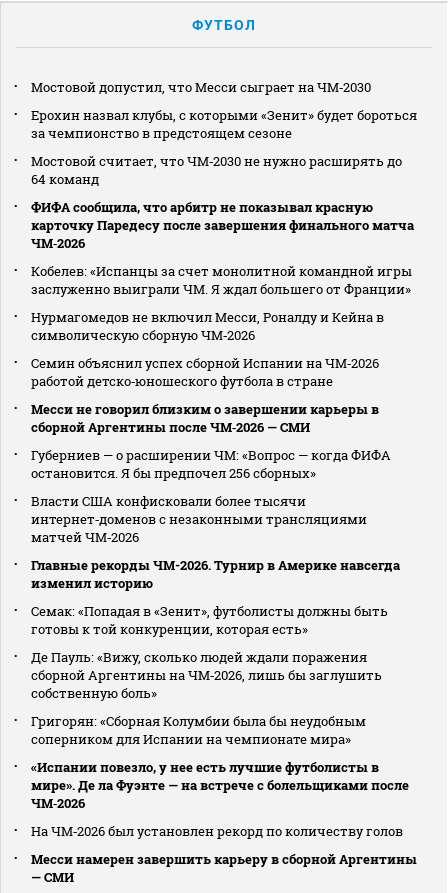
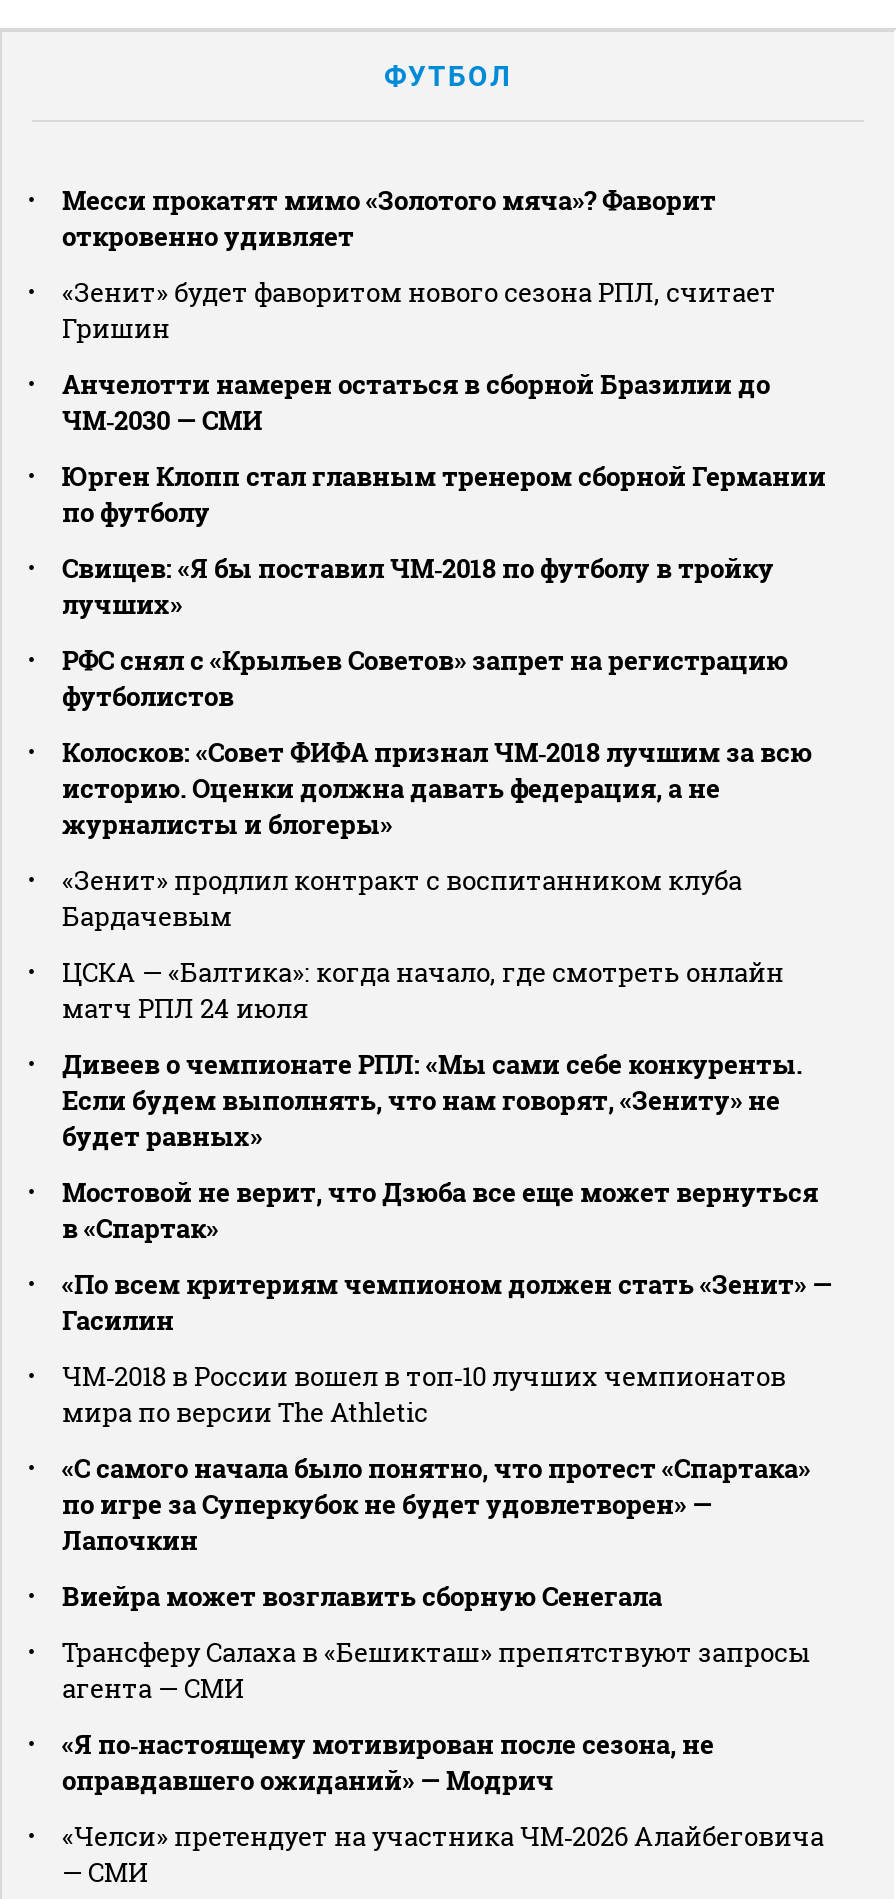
- Мостовой допустил, что Месси сыграет на ЧМ‑2030
- Ерохин назвал клубы, с которыми «Зенит» будет бороться
- за чемпионство в предстоящем сезоне
- Мостовой считает, что ЧМ‑2030 не нужно расширять до
- 64 команд
- ФИФА сообщила, что арбитр не показывал красную
- карточку Паредесу после завершения финального матча
- ЧМ‑2026
- Кобелев: «Испанцы за счет монолитной командной игры
- заслуженно выиграли ЧМ. Я ждал большего от Франции»
- Нурмагомедов не включил Месси, Роналду и Кейна в
- символическую сборную ЧМ‑2026
- Семин объяснил успех сборной Испании на ЧМ‑2026
- работой детско‑юношеского футбола в стране
- Месси не говорил близким о завершении карьеры в
- сборной Аргентины после ЧМ‑2026 — СМИ
- Губерниев — о расширении ЧМ: «Вопрос — когда ФИФА
- остановится. Я бы предпочел 256 сборных»
- Власти США конфисковали более тысячи
- интернет‑доменов с незаконными трансляциями
- матчей ЧМ‑2026
- Главные рекорды ЧМ-2026. Турнир в Америке навсегда
- изменил историю
- Семак: «Попадая в «Зенит», футболисты должны быть
- готовы к той конкуренции, которая есть»
- Де Пауль: «Вижу, сколько людей ждали поражения
- сборной Аргентины на ЧМ‑2026, лишь бы заглушить
- собственную боль»
- Григорян: «Сборная Колумбии была бы неудобным
- соперником для Испании на чемпионате мира»
- «Испании повезло, у нее есть лучшие футболисты в
- мире». Де ла Фуэнте — на встрече с болельщиками после
- ЧМ‑2026
- На ЧМ‑2026 был установлен рекорд по количеству голов
- Месси намерен завершить карьеру в сборной Аргентины
+ Месси прокатят мимо «Золотого мяча»? Фаворит
+ откровенно удивляет
+ «Зенит» будет фаворитом нового сезона РПЛ, считает
+ Гришин
+ Анчелотти намерен остаться в сборной Бразилии до
+ ЧМ‑2030 — СМИ
+ Юрген Клопп стал главным тренером сборной Германии
+ по футболу
+ Свищев: «Я бы поставил ЧМ‑2018 по футболу в тройку
+ лучших»
+ РФС снял с «Крыльев Советов» запрет на регистрацию
+ футболистов
+ Колосков: «Совет ФИФА признал ЧМ‑2018 лучшим за всю
+ историю. Оценки должна давать федерация, а не
+ журналисты и блогеры»
+ «Зенит» продлил контракт с воспитанником клуба
+ Бардачевым
+ ЦСКА — «Балтика»: когда начало, где смотреть онлайн
+ матч РПЛ 24 июля
+ Дивеев о чемпионате РПЛ: «Мы сами себе конкуренты.
+ Если будем выполнять, что нам говорят, «Зениту» не
+ будет равных»
+ Мостовой не верит, что Дзюба все еще может вернуться
+ в «Спартак»
+ «По всем критериям чемпионом должен стать «Зенит» —
+ Гасилин
+ ЧМ‑2018 в России вошел в топ‑10 лучших чемпионатов
+ мира по версии The Athletic
+ «С самого начала было понятно, что протест «Спартака»
+ по игре за Суперкубок не будет удовлетворен» —
+ Лапочкин
+ Виейра может возглавить сборную Сенегала
+ Трансферу Салаха в «Бешикташ» препятствуют запросы
+ агента — СМИ
+ «Я по‑настоящему мотивирован после сезона, не
+ оправдавшего ожиданий» — Модрич
+ «Челси» претендует на участника ЧМ‑2026 Алайбеговича
